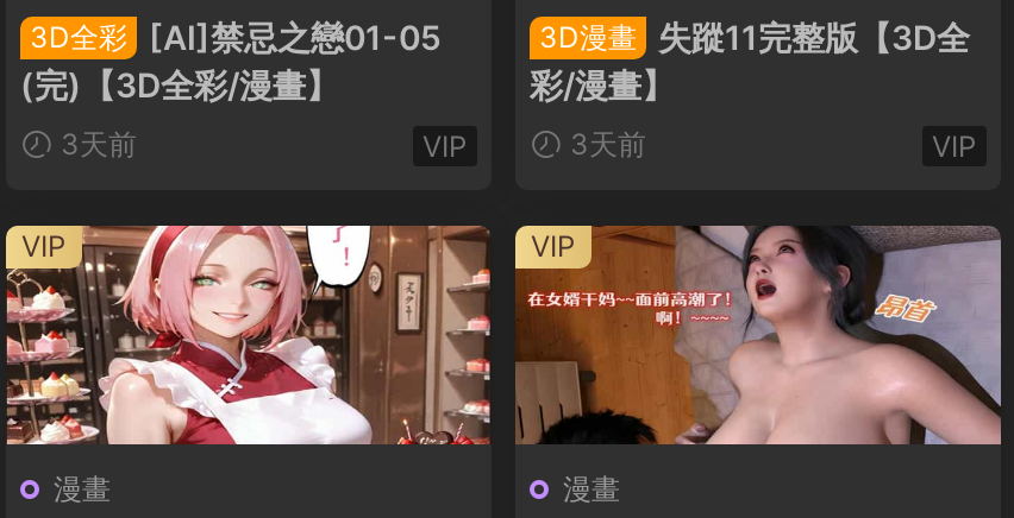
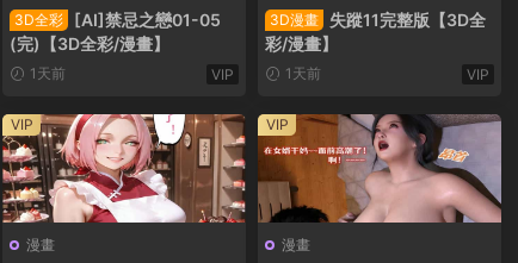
- 3天前
+ 1天前

- 3天前
+ 1天前
